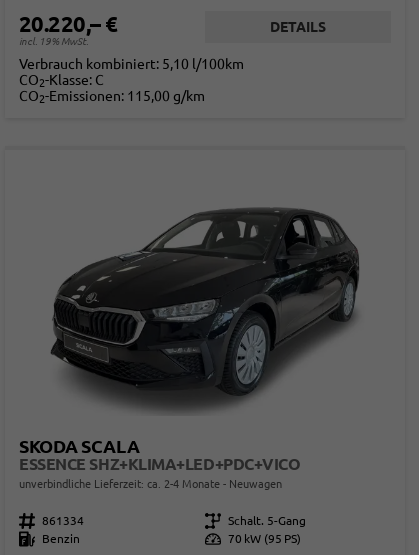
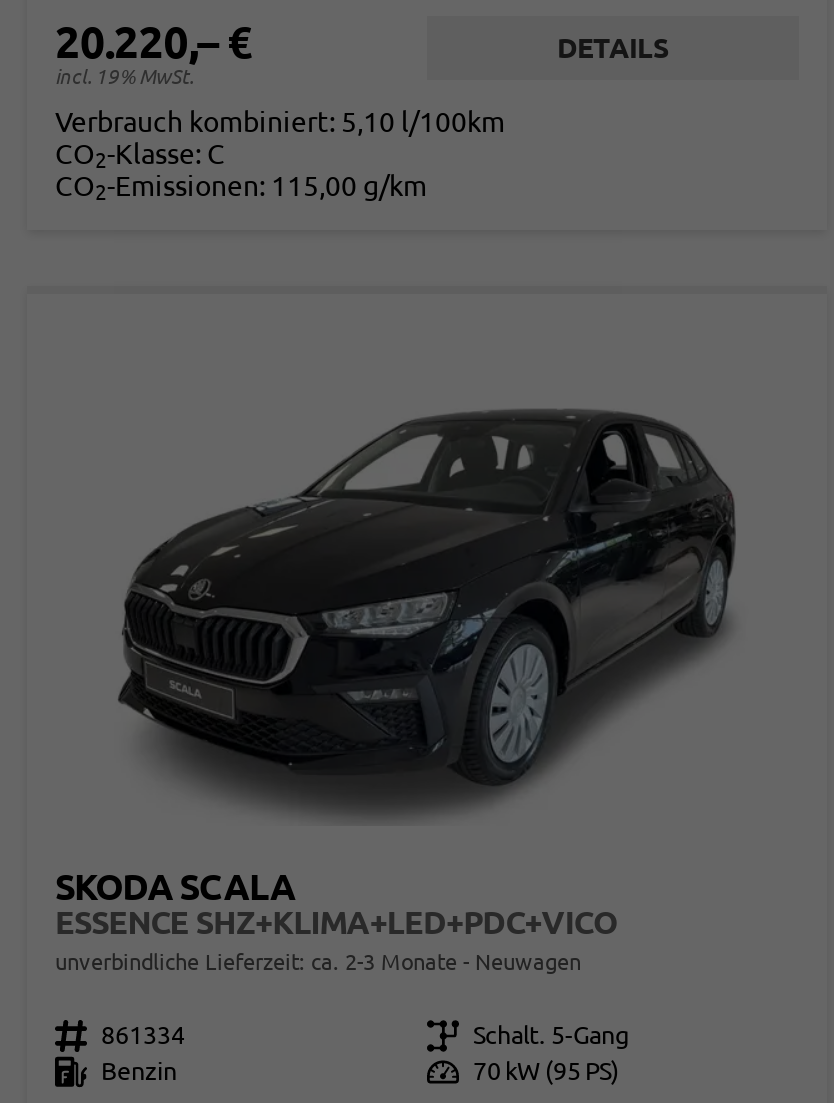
- unverbindliche Lieferzeit: ca. 2-4 Monate Neuwagen
+ unverbindliche Lieferzeit: ca. 2-3 Monate Neuwagen
